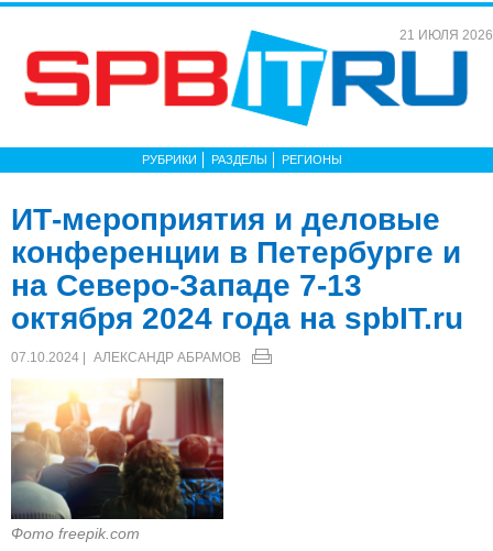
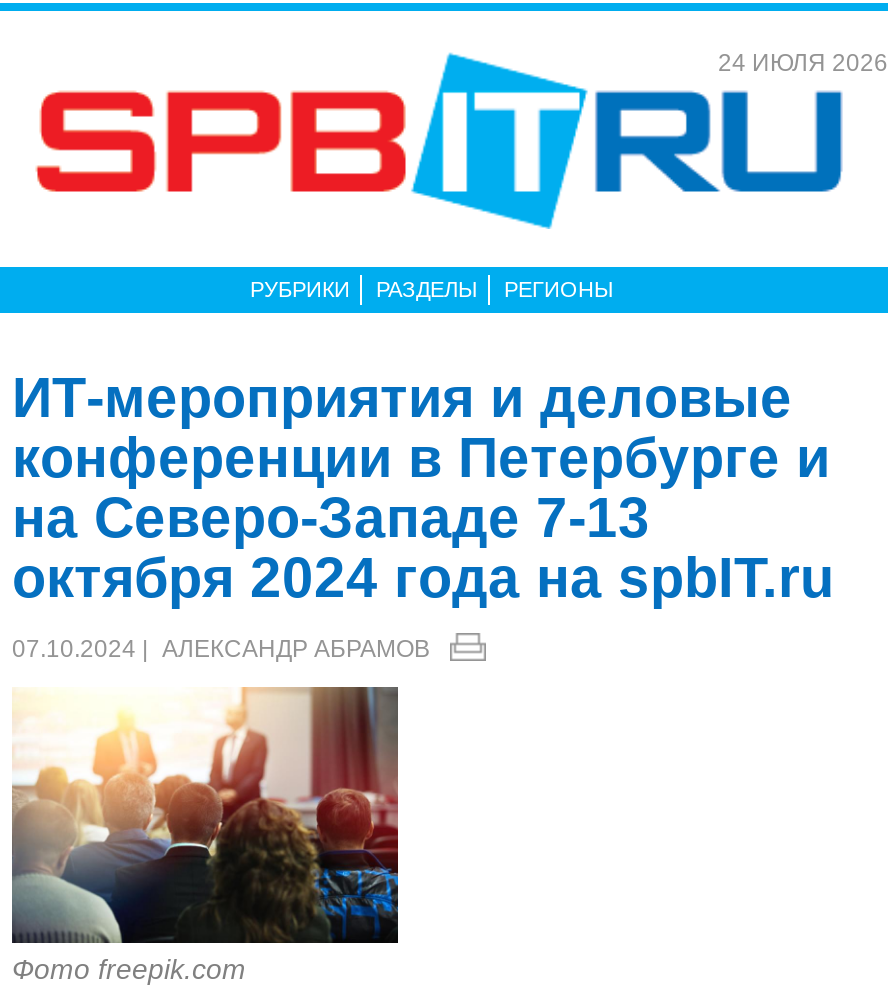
- 21 ИЮЛЯ 2026
+ 24 ИЮЛЯ 2026
